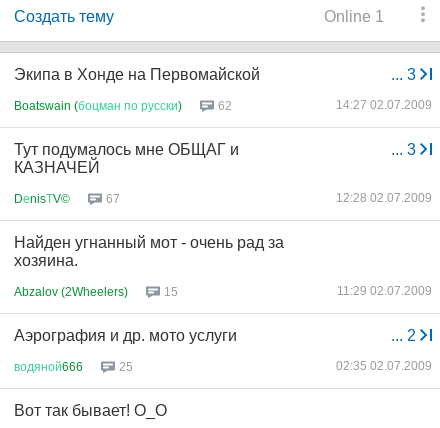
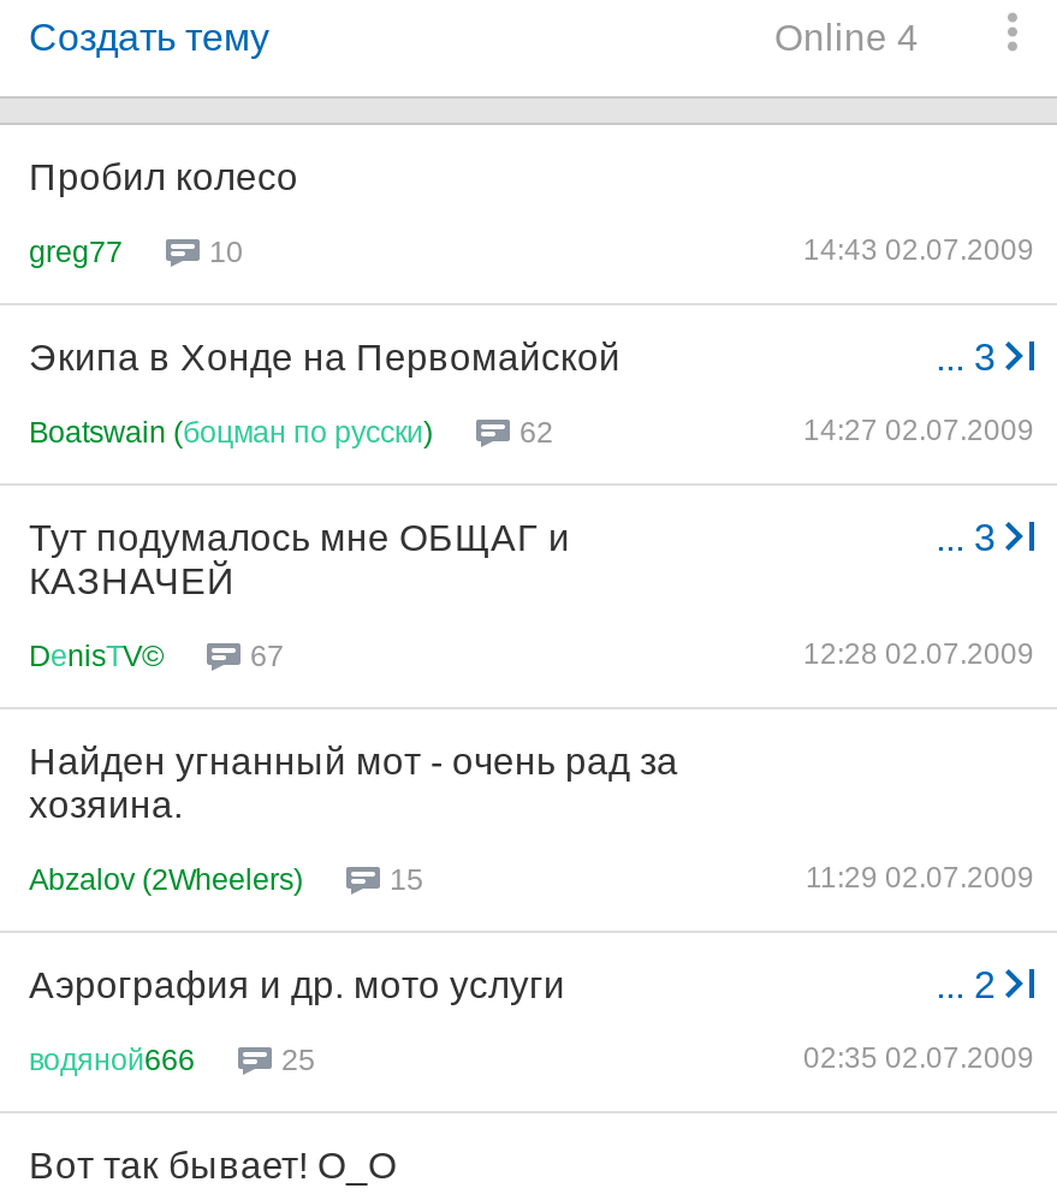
- Online 1
+ Online 4

+ Пробил колесо
+ greg77
+ 10
+ 14:43 02.07.2009
